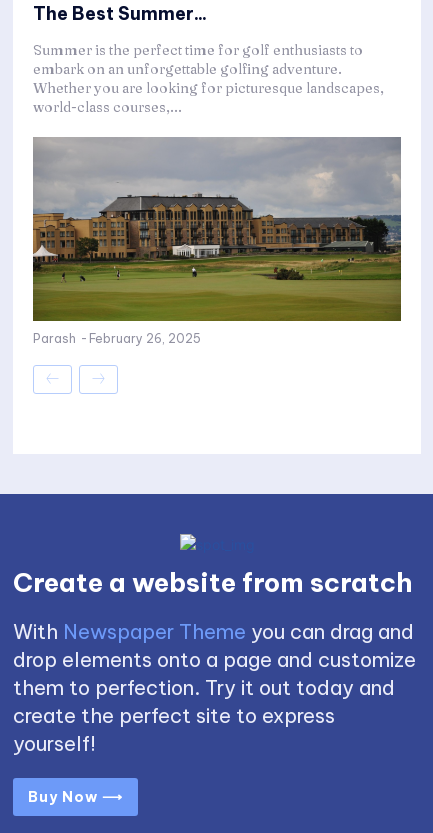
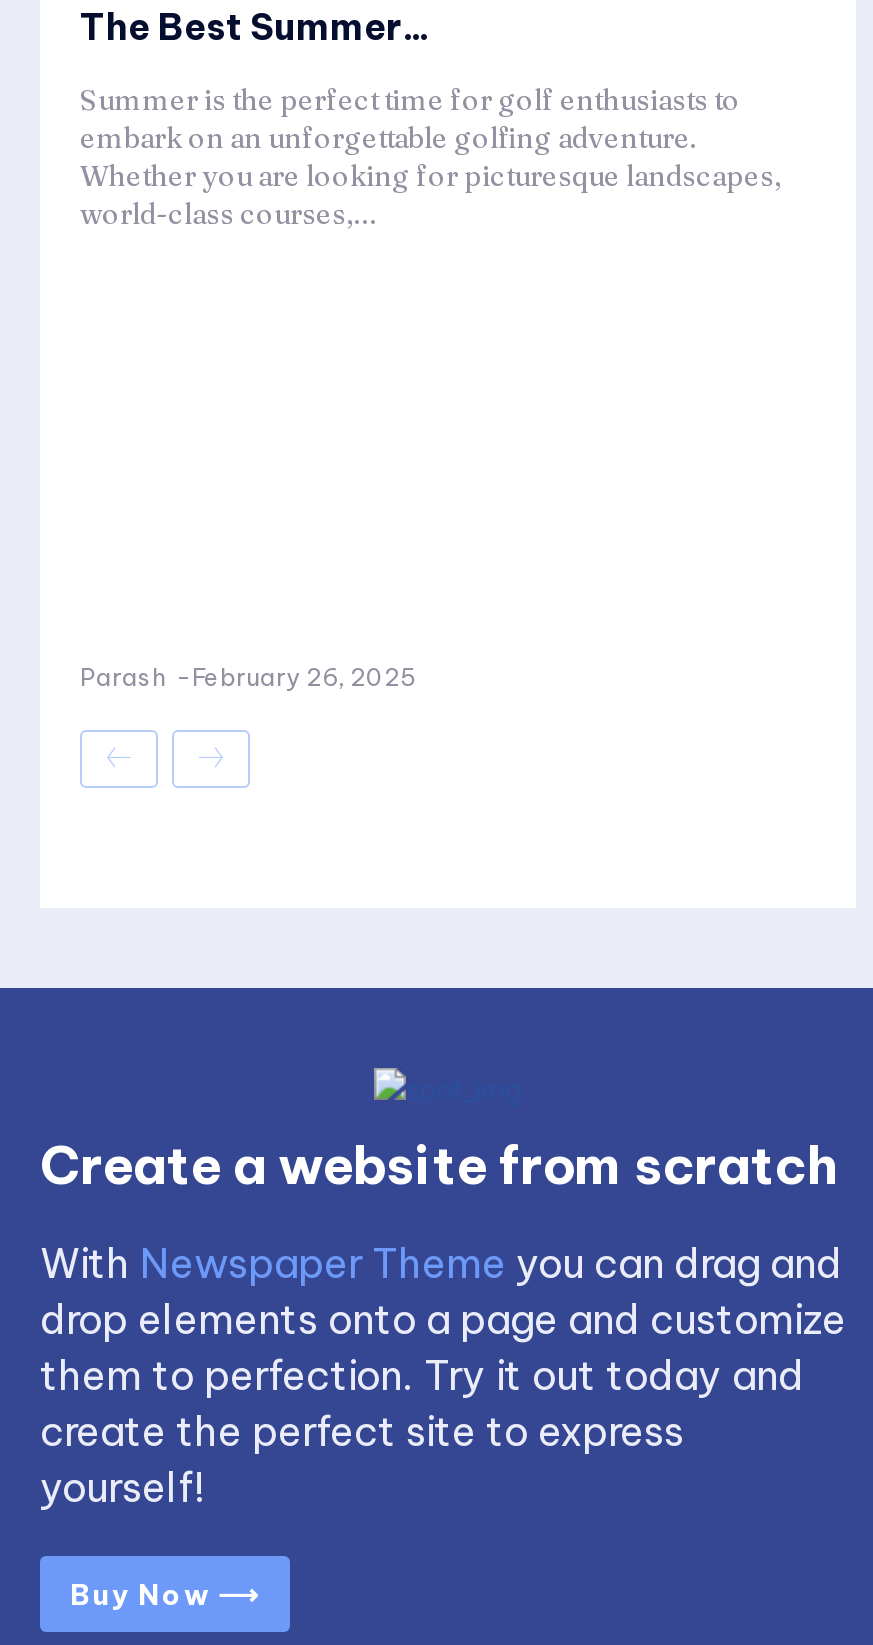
- [image]
